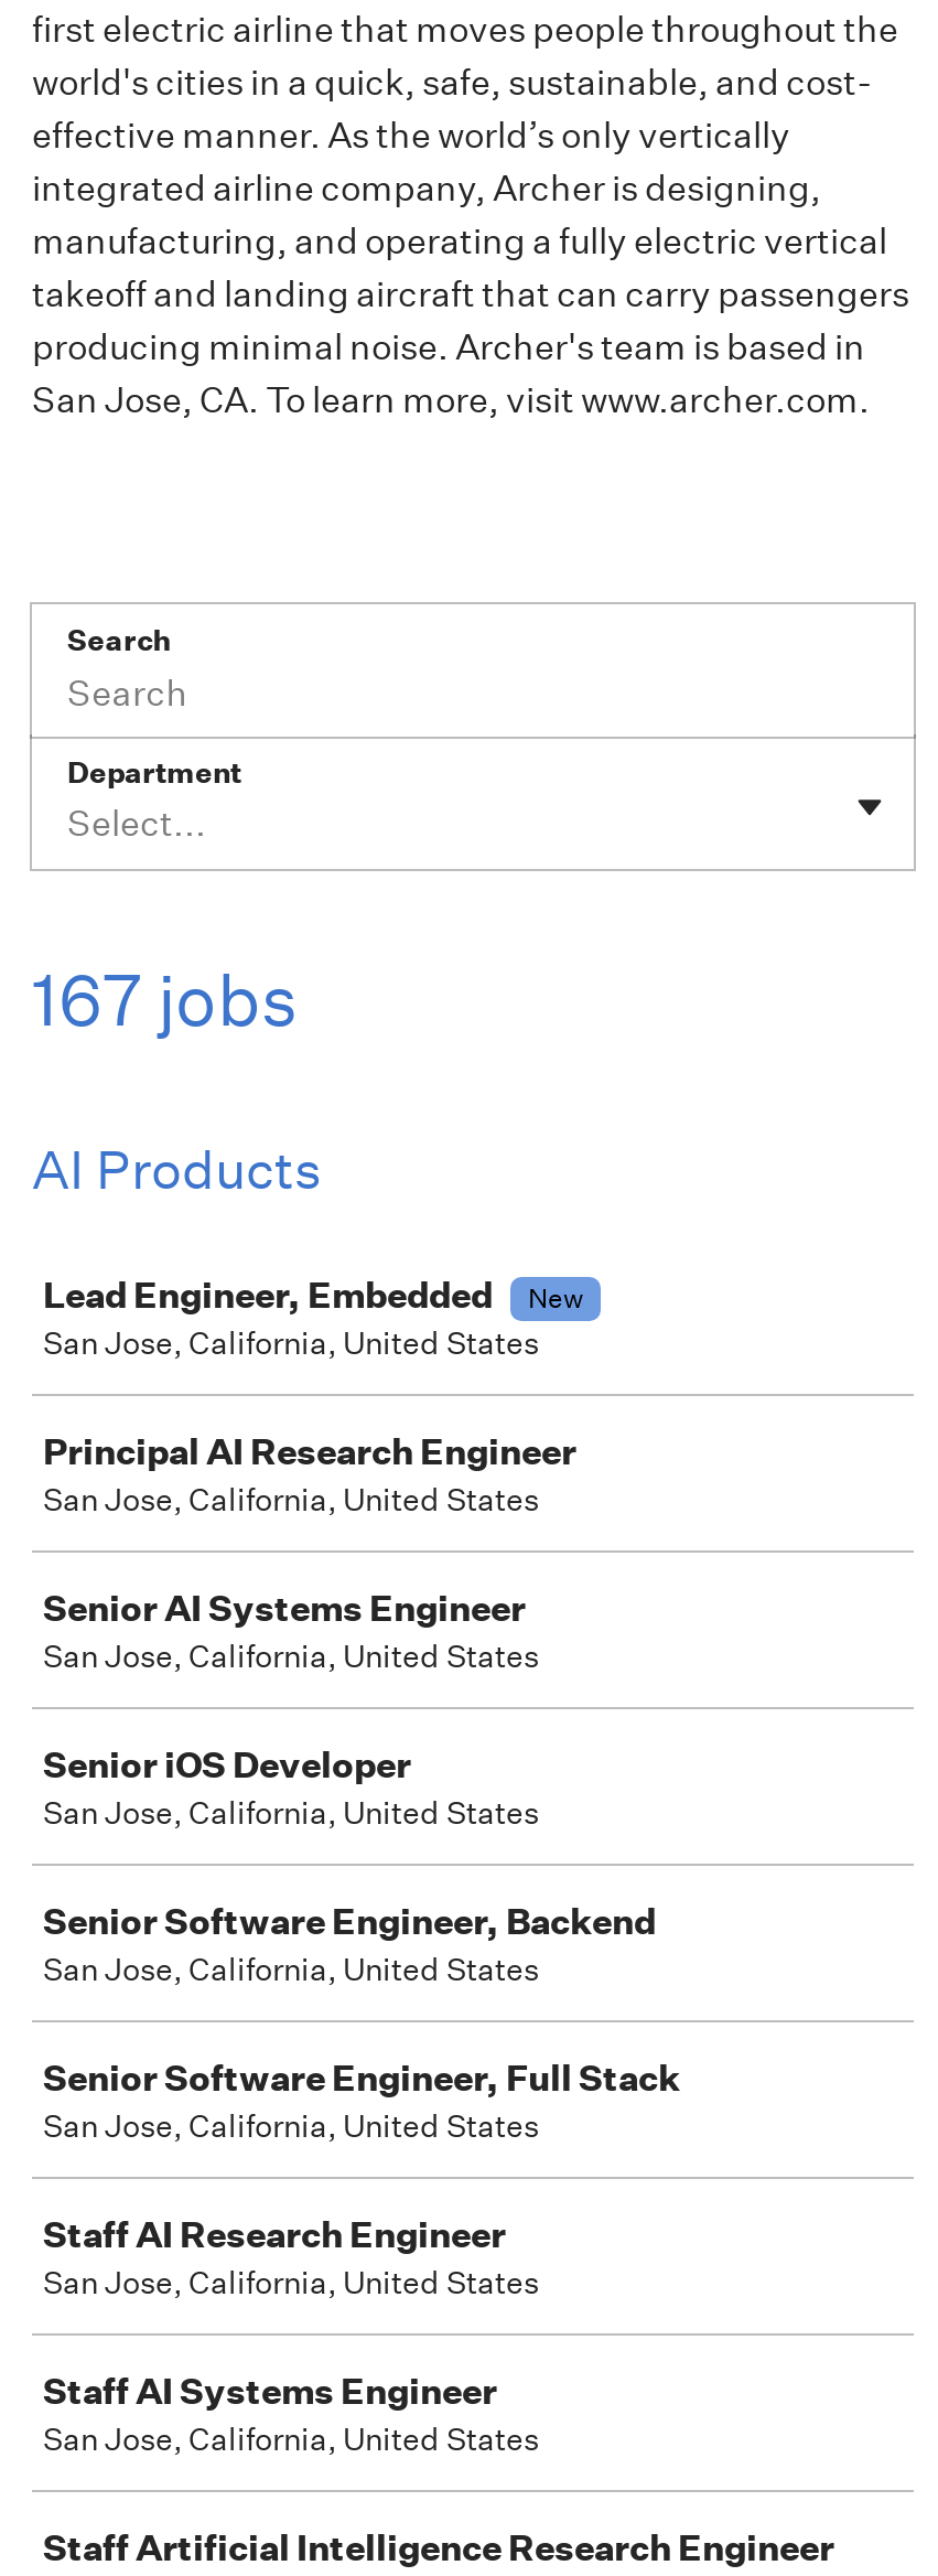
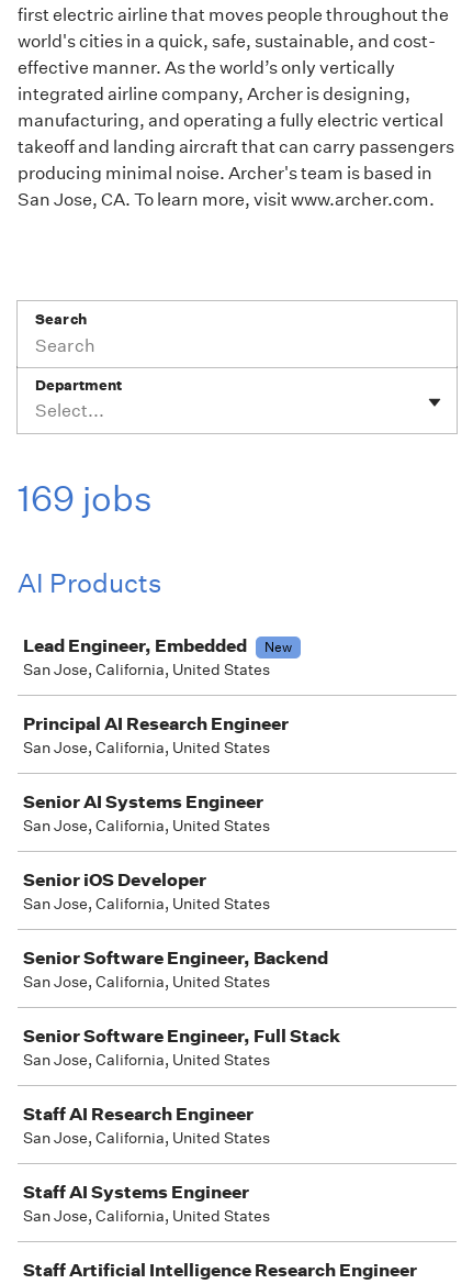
- 167 jobs
+ 169 jobs
